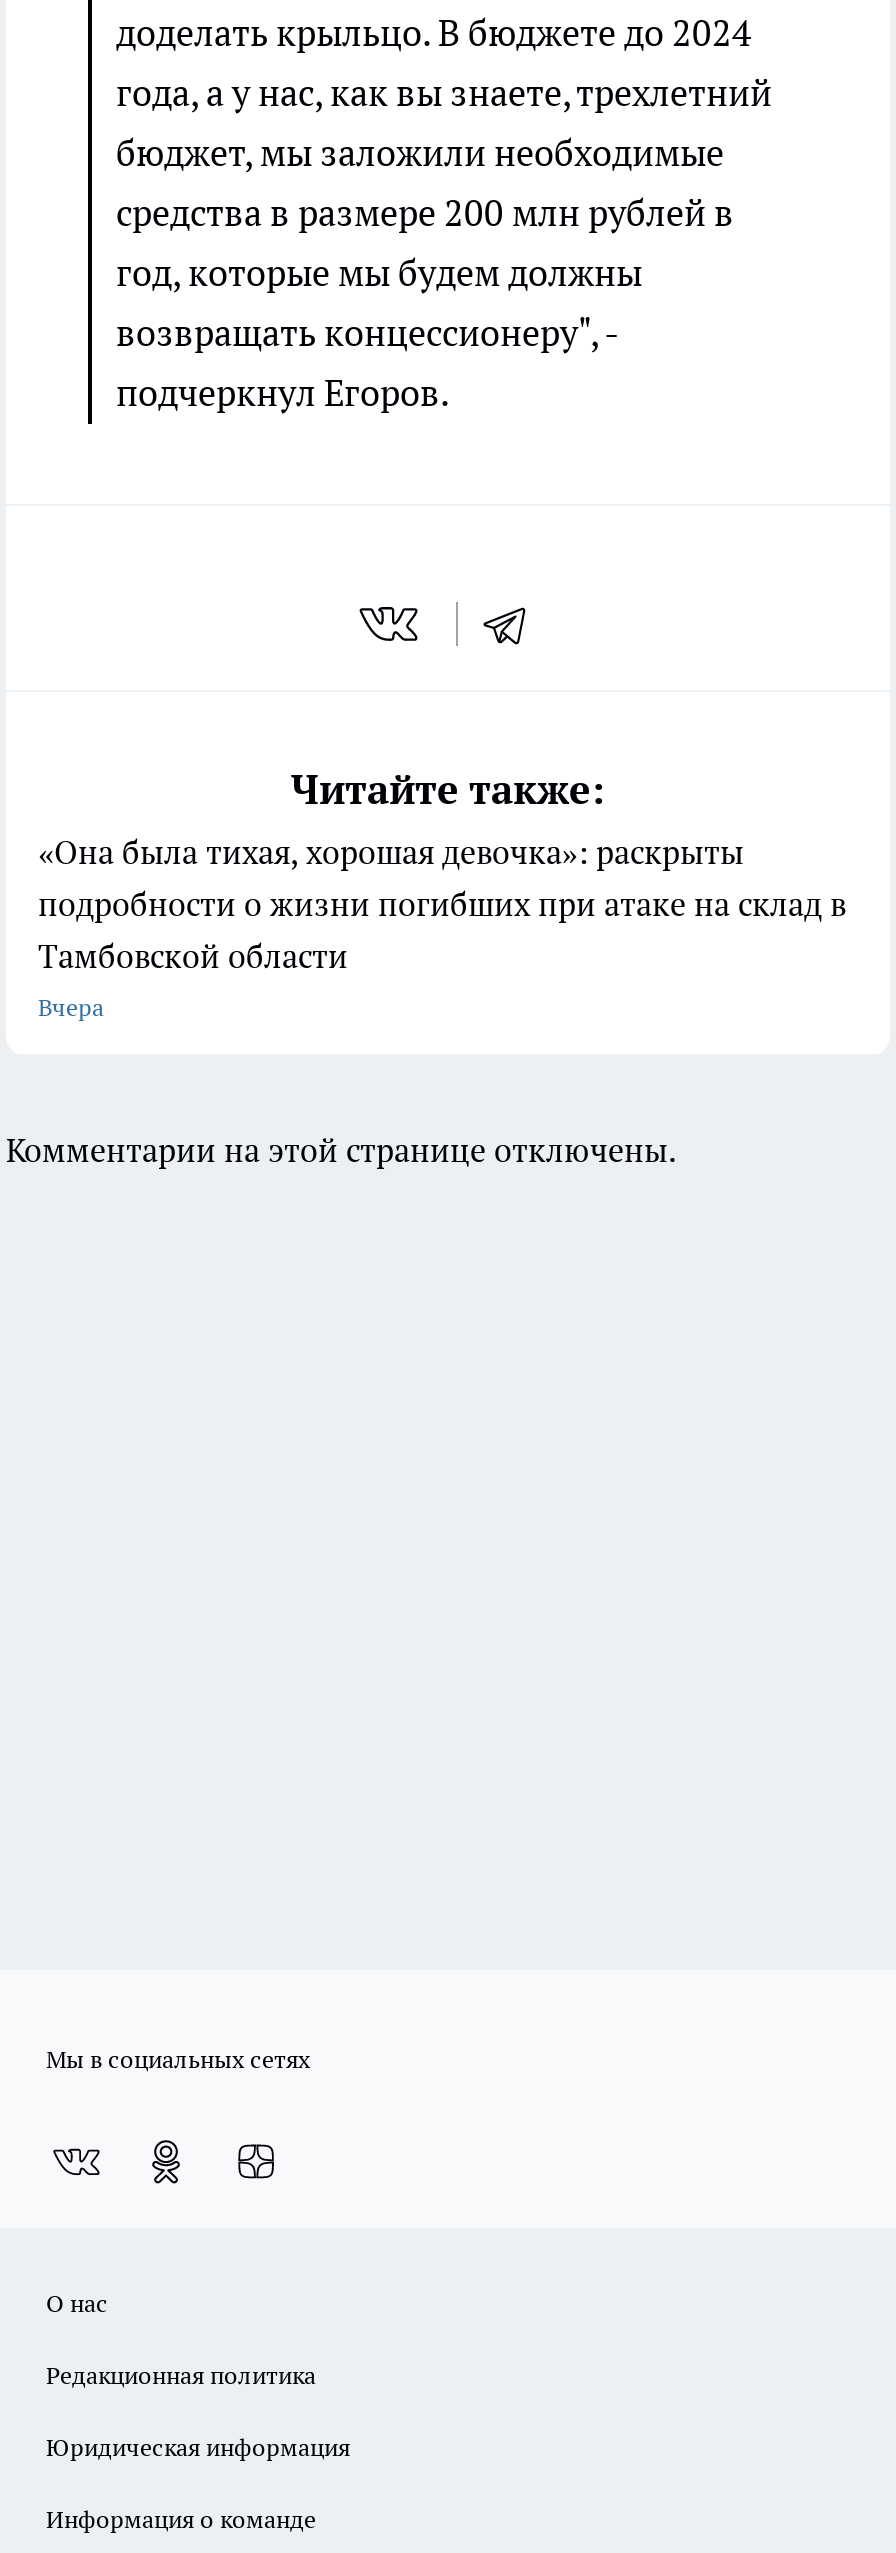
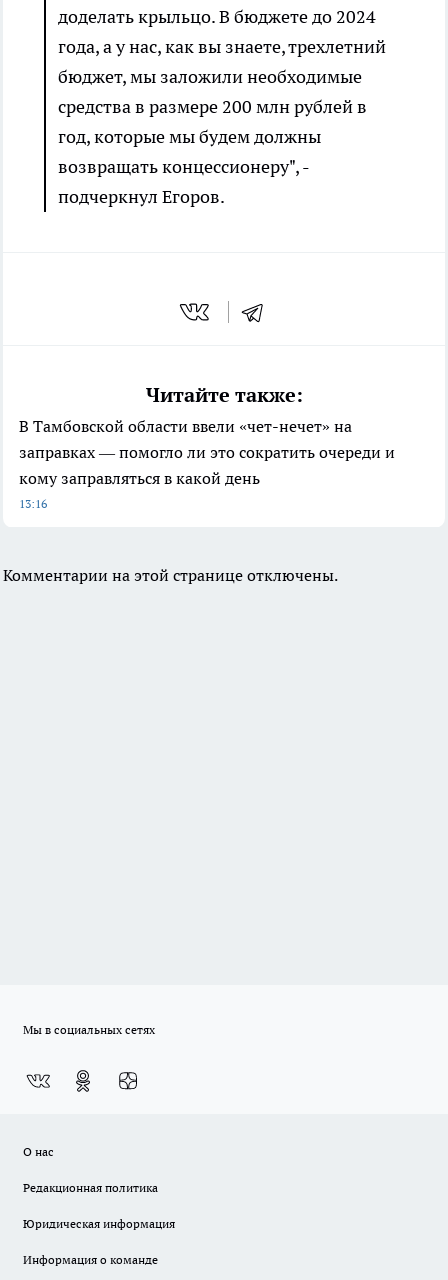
- «Она была тихая, хорошая девочка»: раскрыты
- подробности о жизни погибших при атаке на склад в
- Тамбовской области
- Вчера
+ В Тамбовской области ввели «чет-нечет» на
+ заправках — помогло ли это сократить очереди и
+ кому заправляться в какой день
+ 13:16
